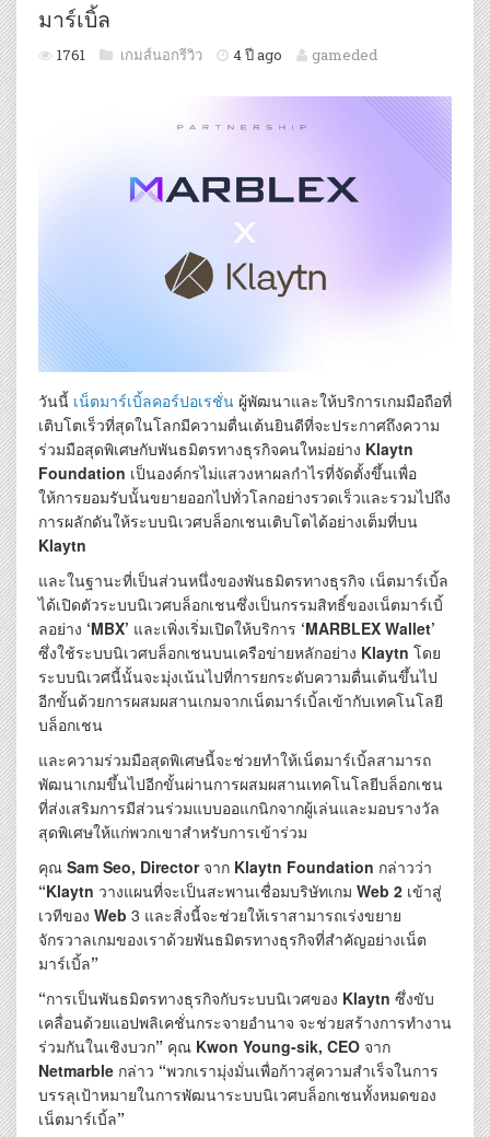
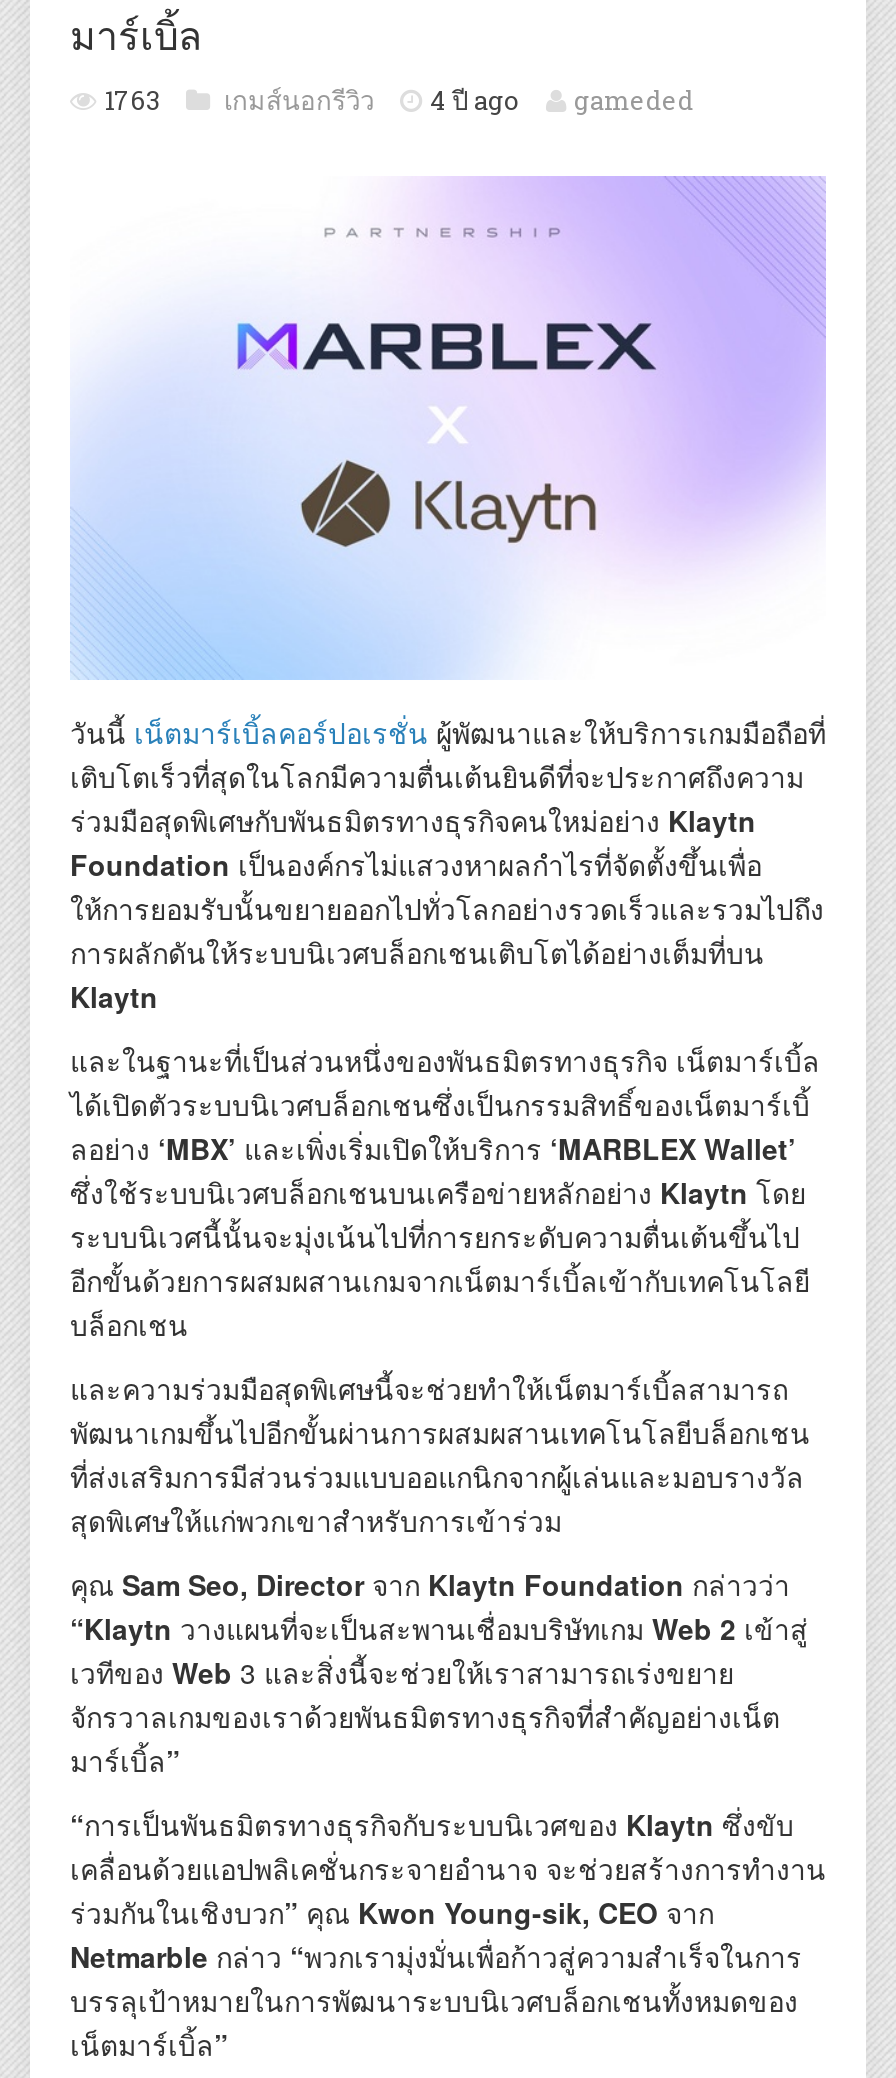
- 1761
+ 1763
